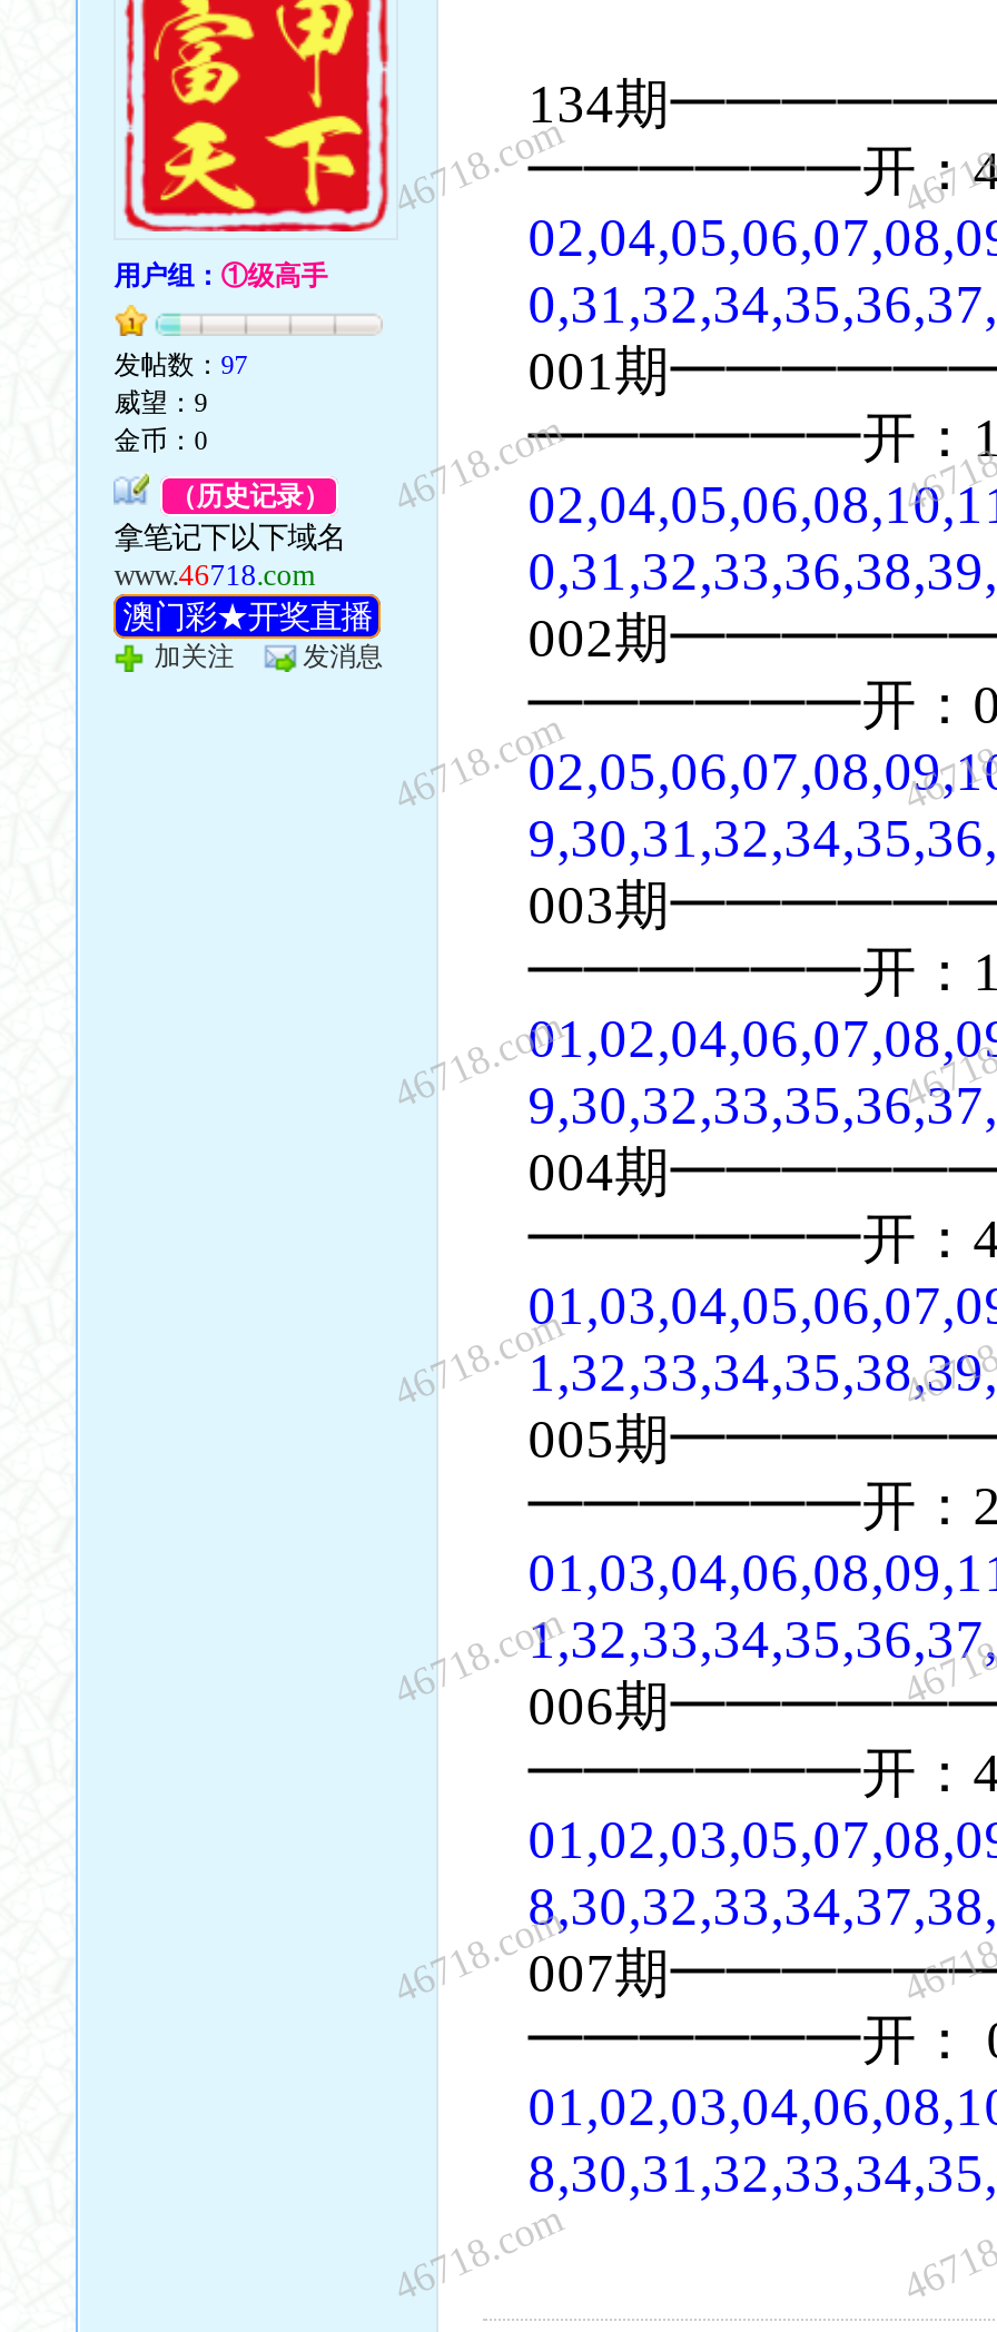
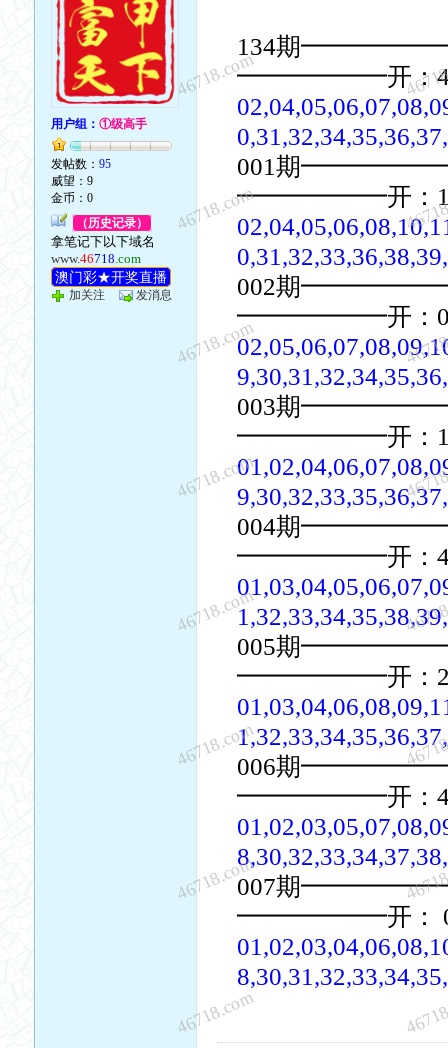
- 发帖数：97
+ 发帖数：95
